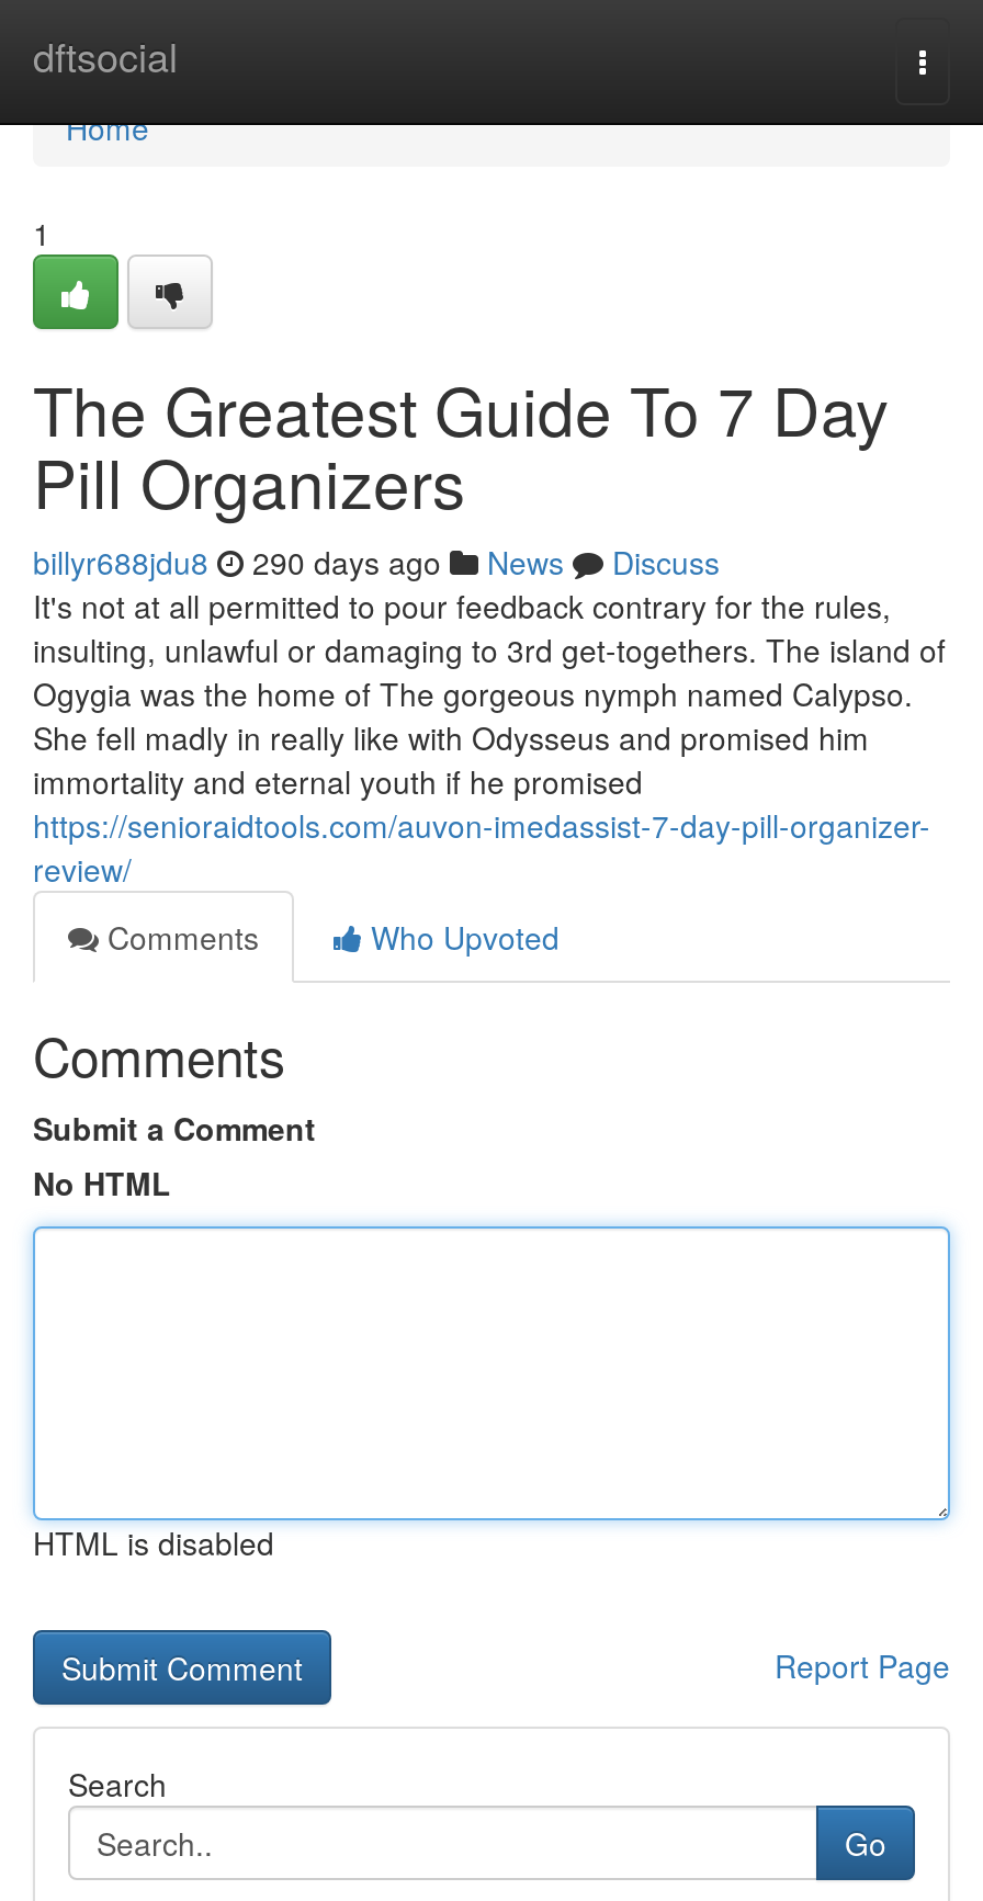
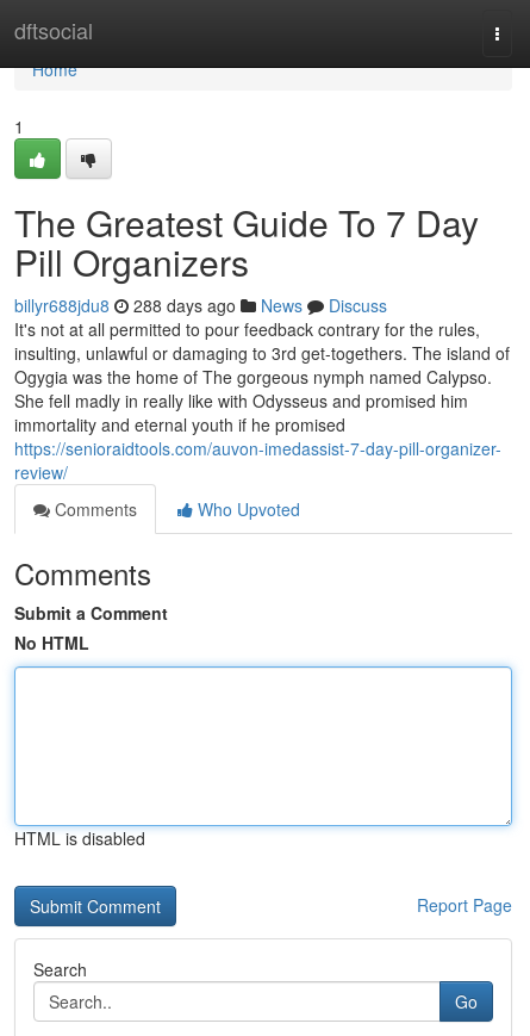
- billyr688jdu8 290 days ago News Discuss
+ billyr688jdu8 288 days ago News Discuss
